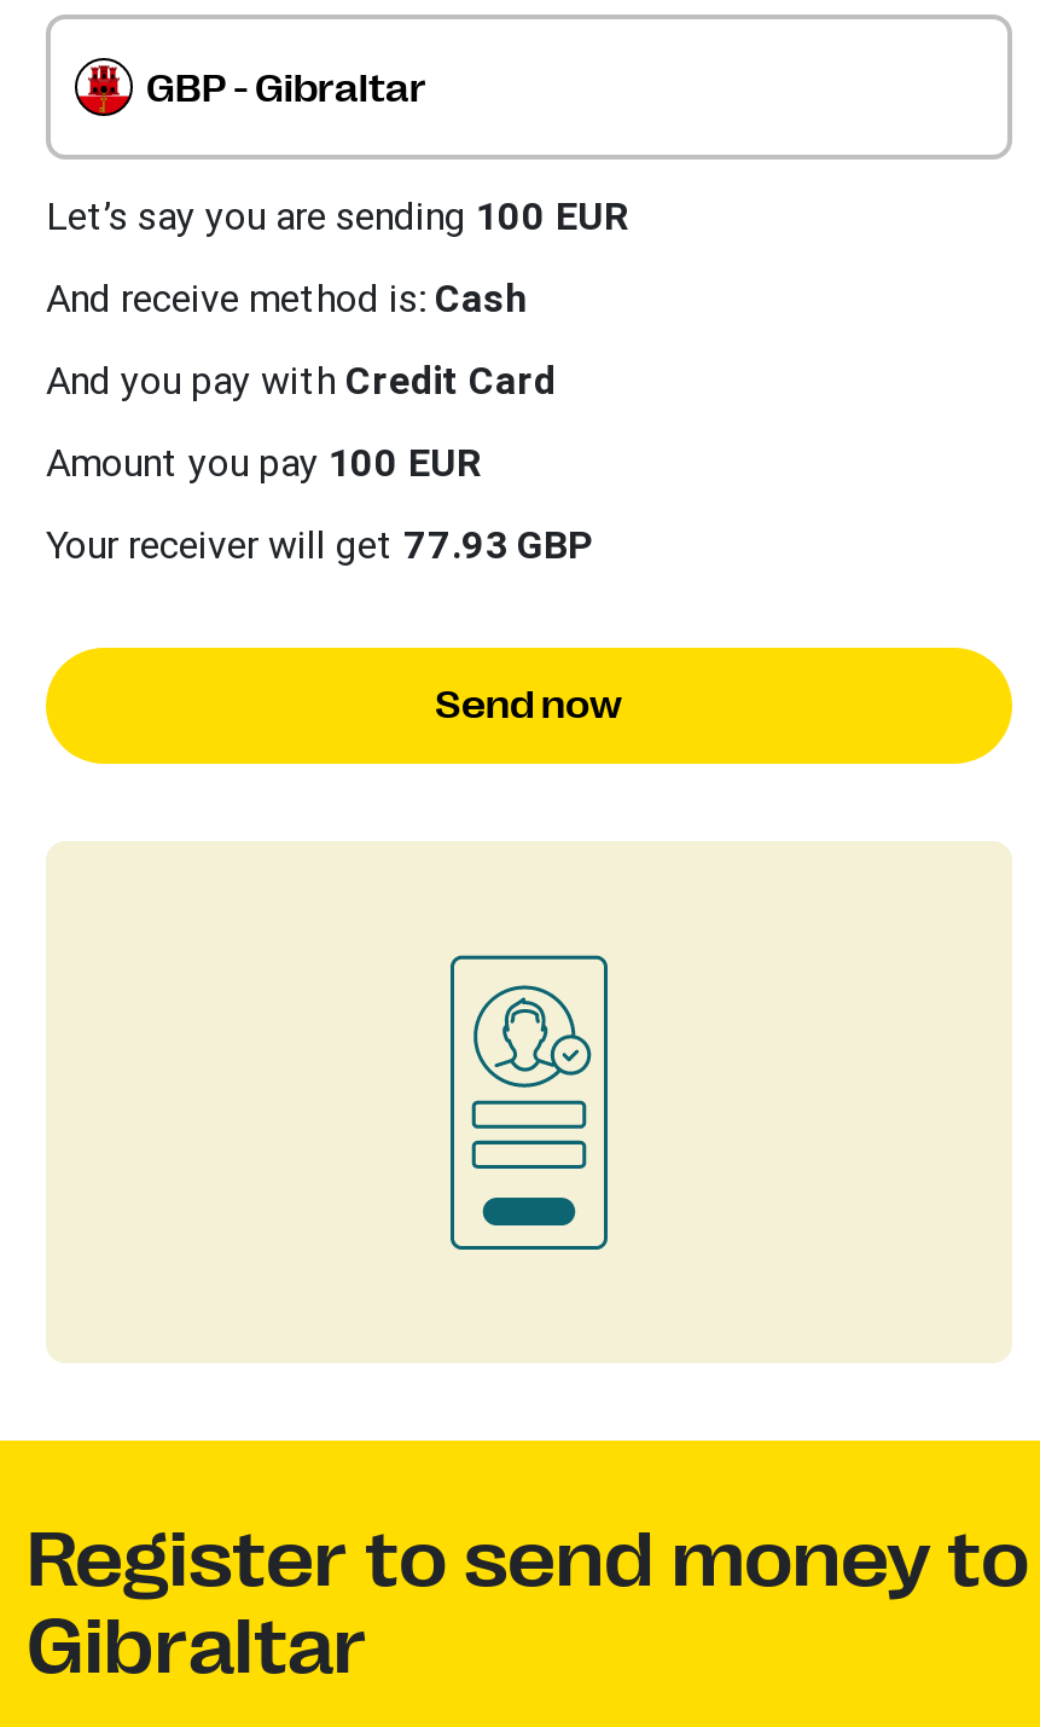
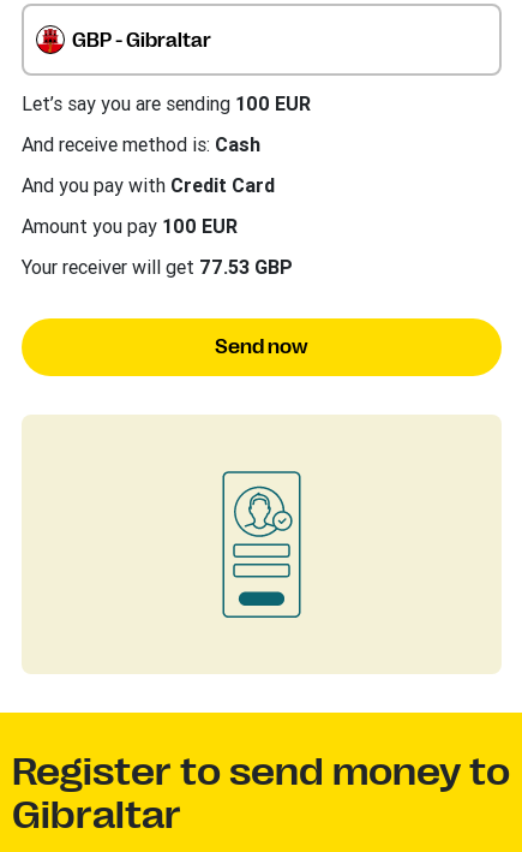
- Your receiver will get 77.93 GBP
+ Your receiver will get 77.53 GBP
